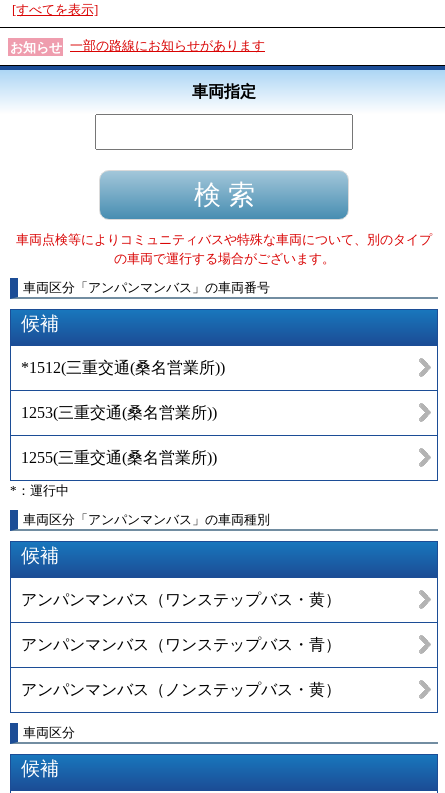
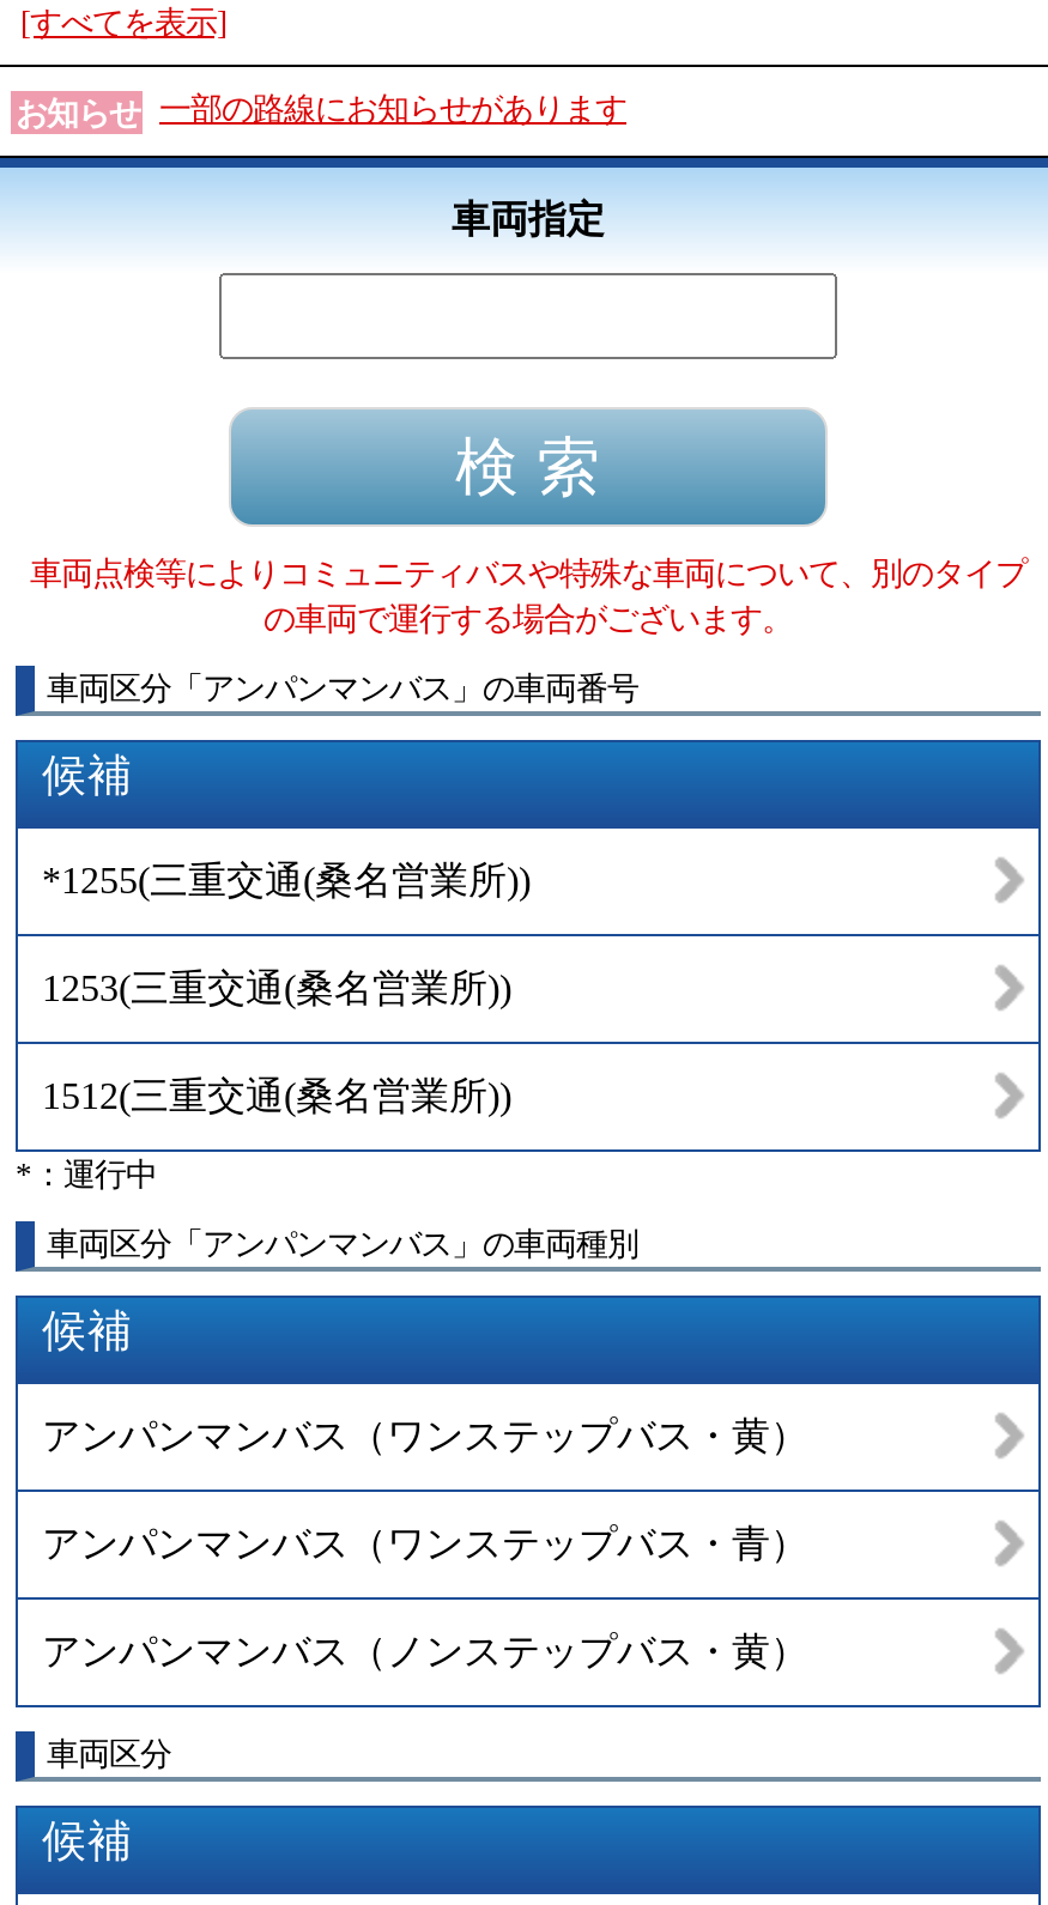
- *1512(三重交通(桑名営業所))
+ *1255(三重交通(桑名営業所))

- 1255(三重交通(桑名営業所))
+ 1512(三重交通(桑名営業所))
